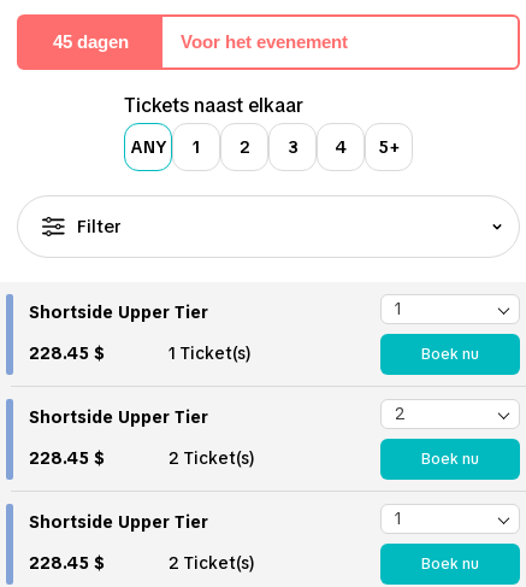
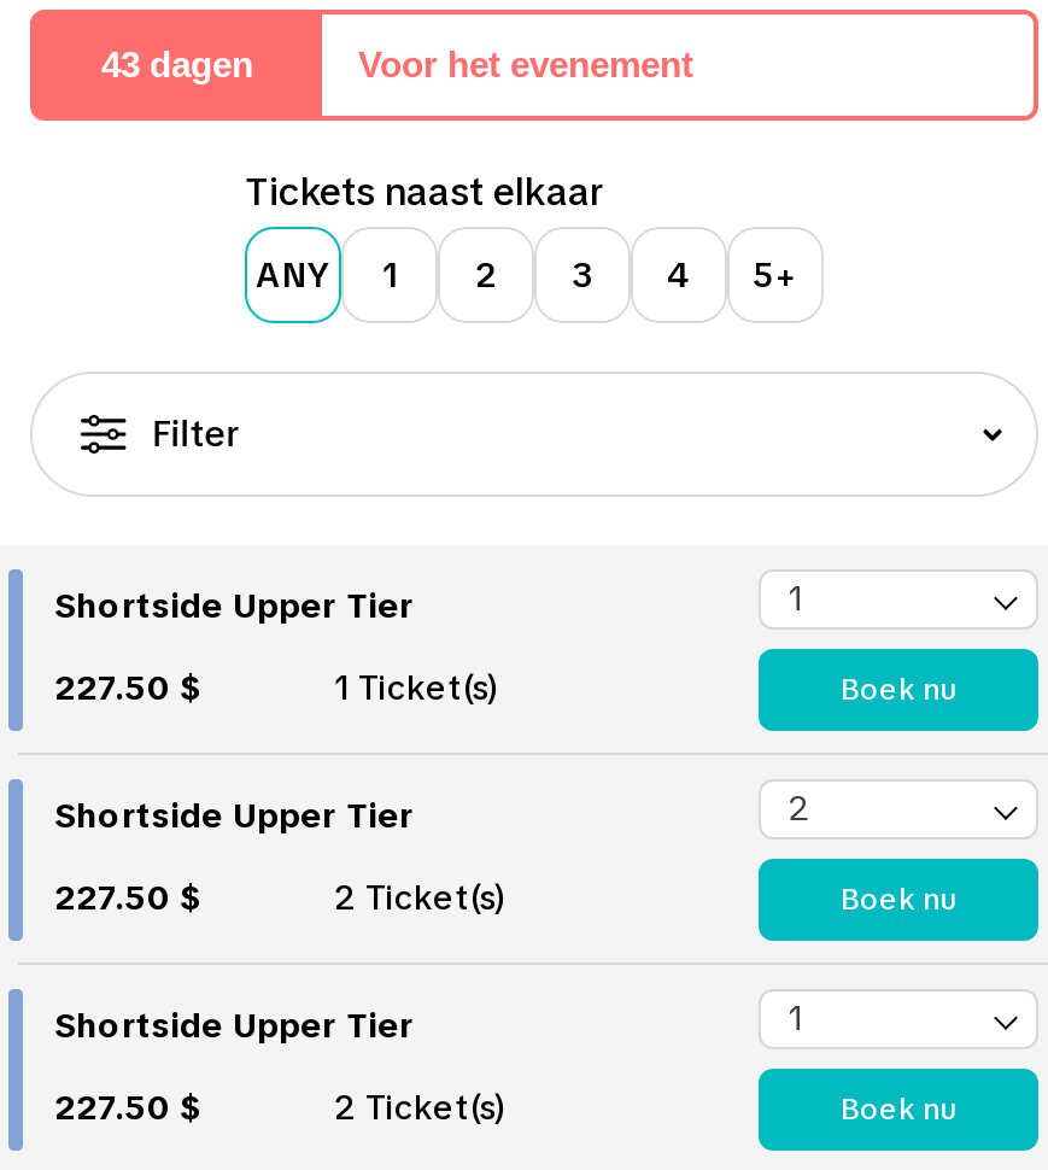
- 45 dagen
+ 43 dagen

- 228.45 $
+ 227.50 $

- 228.45 $
+ 227.50 $

- 228.45 $
+ 227.50 $
